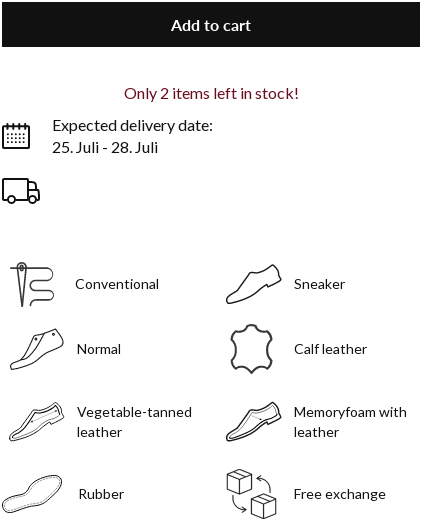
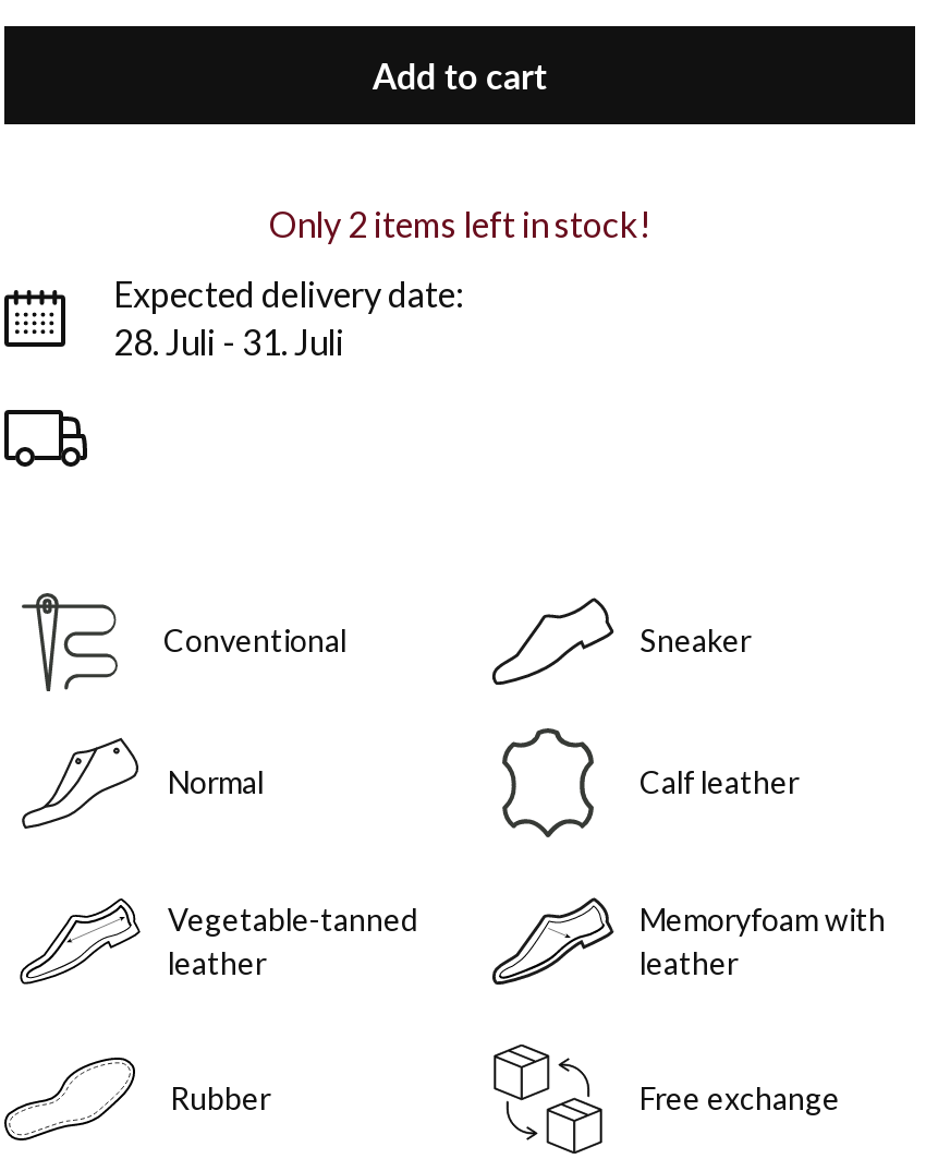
- 25. Juli - 28. Juli
+ 28. Juli - 31. Juli
